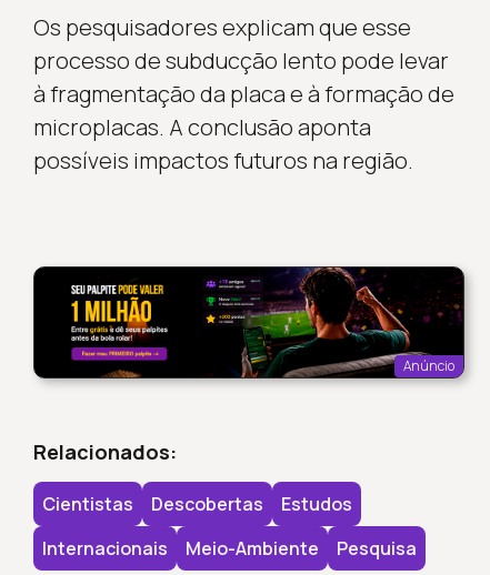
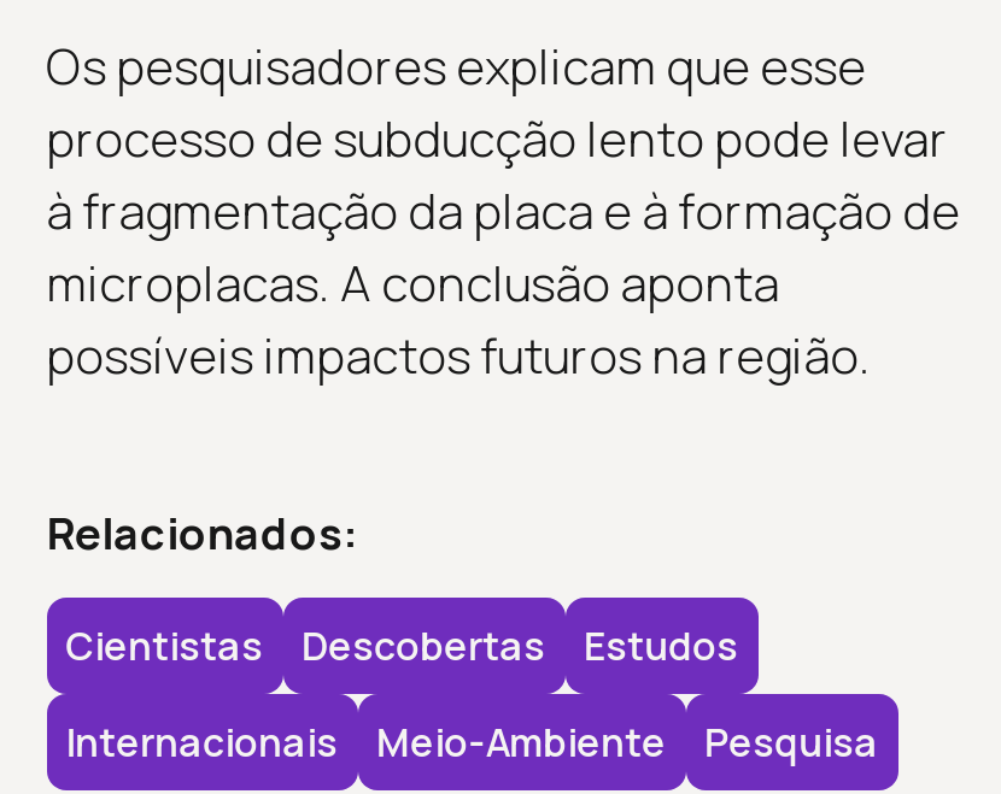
- [image]
- Anúncio
